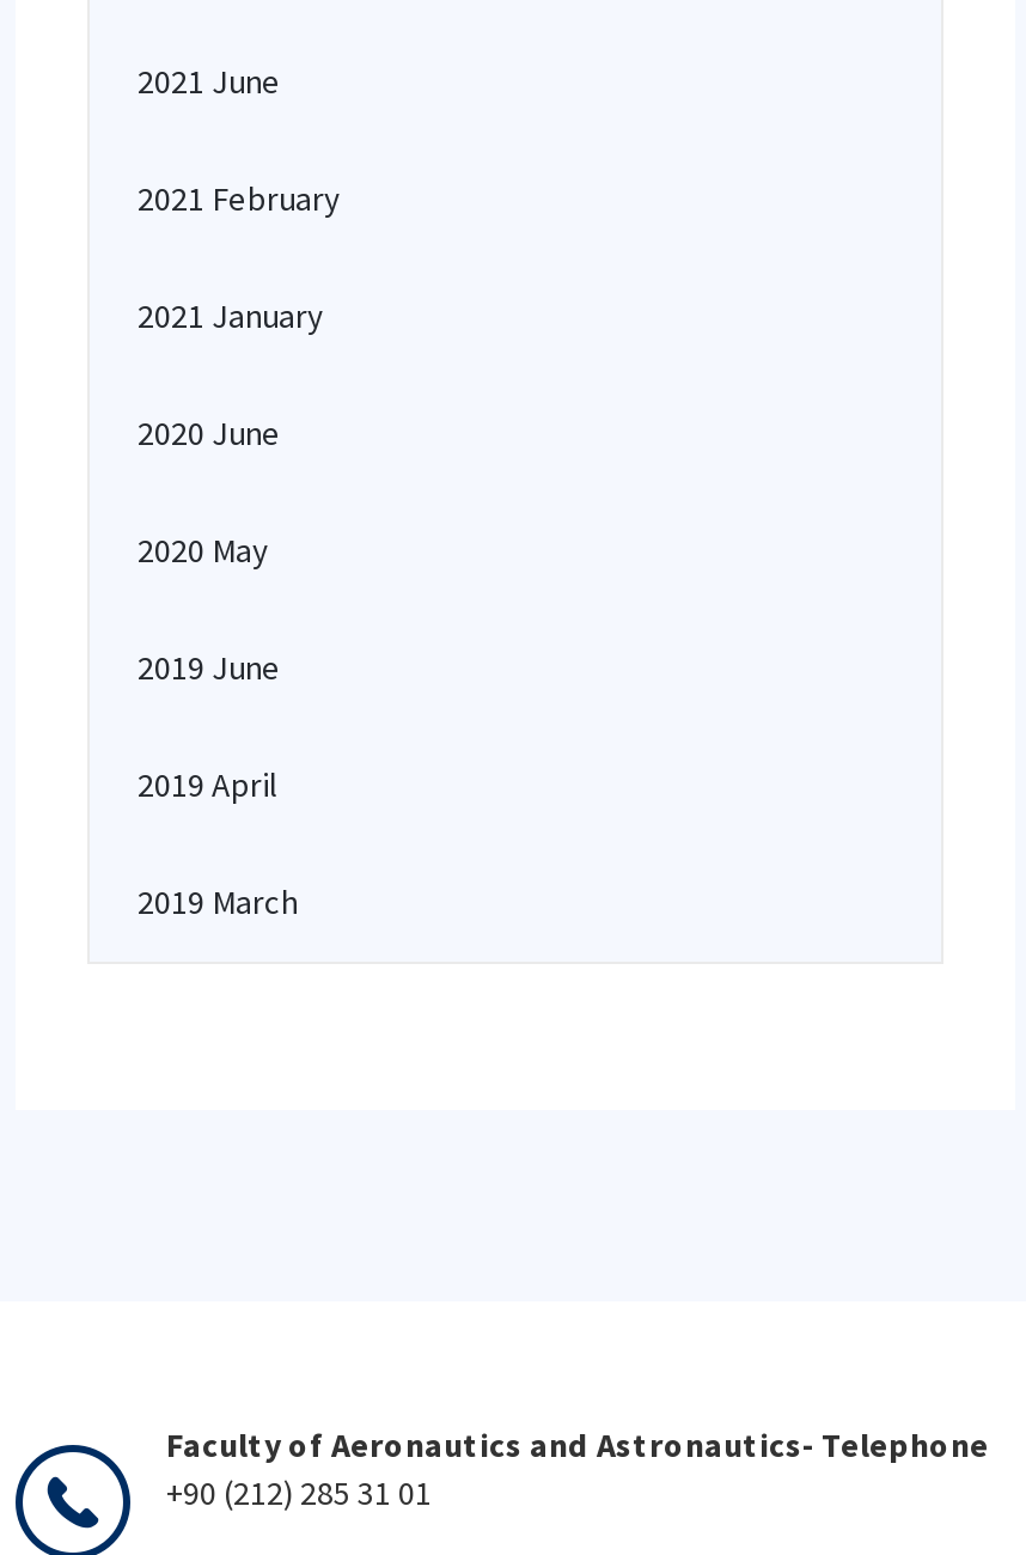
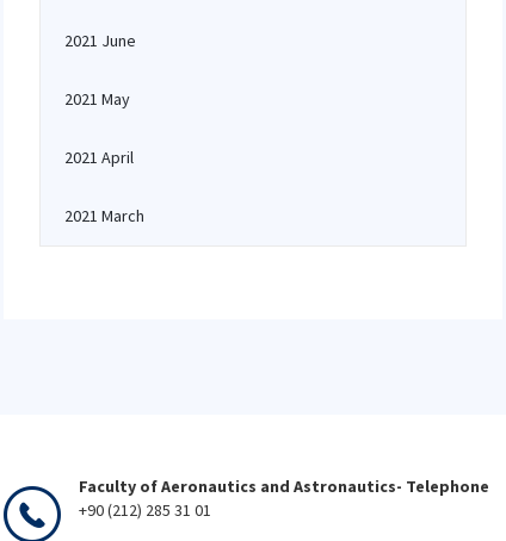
- 2021 February
- 2021 January
- 2020 June
- 2020 May
- 2019 June
- 2019 April
- 2019 March
+ 2021 May
+ 2021 April
+ 2021 March
